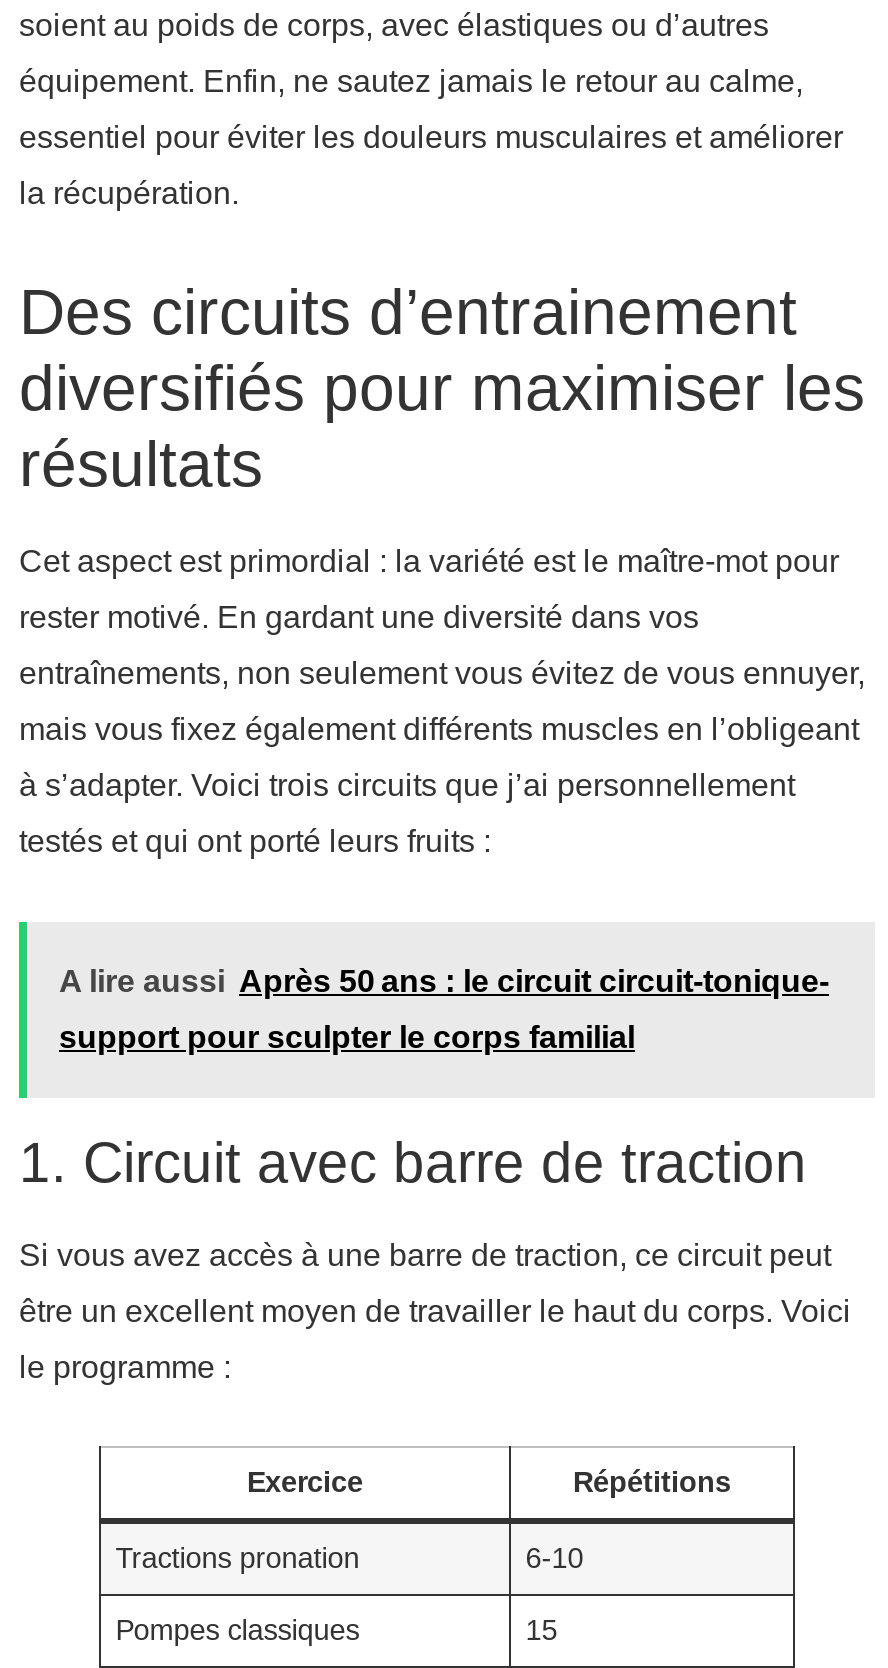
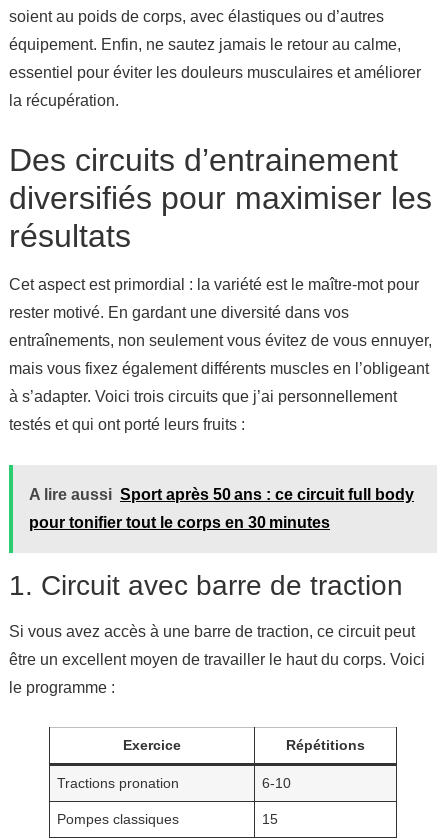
- A lire aussi Après 50 ans : le circuit circuit-tonique-
+ A lire aussi Sport après 50 ans : ce circuit full body

- support pour sculpter le corps familial
+ pour tonifier tout le corps en 30 minutes
